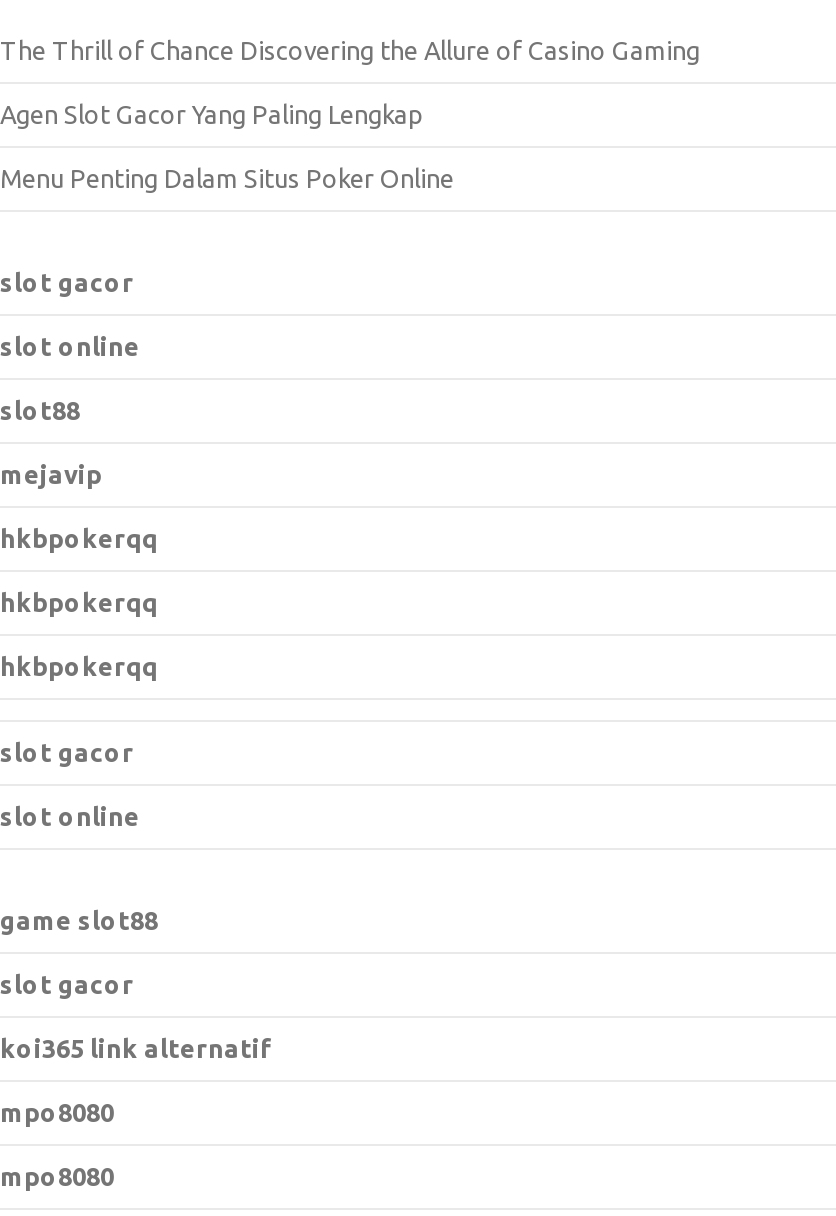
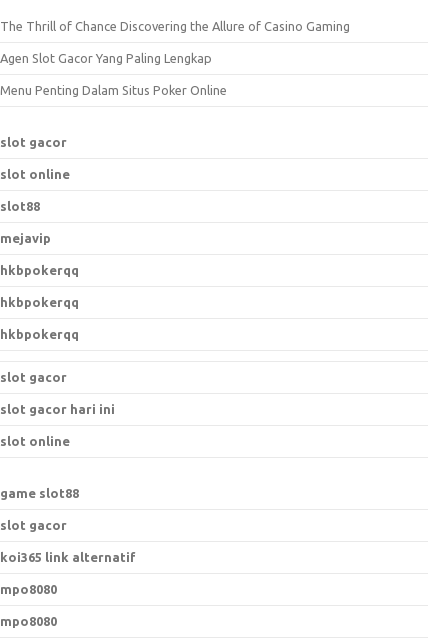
+ slot gacor hari ini
